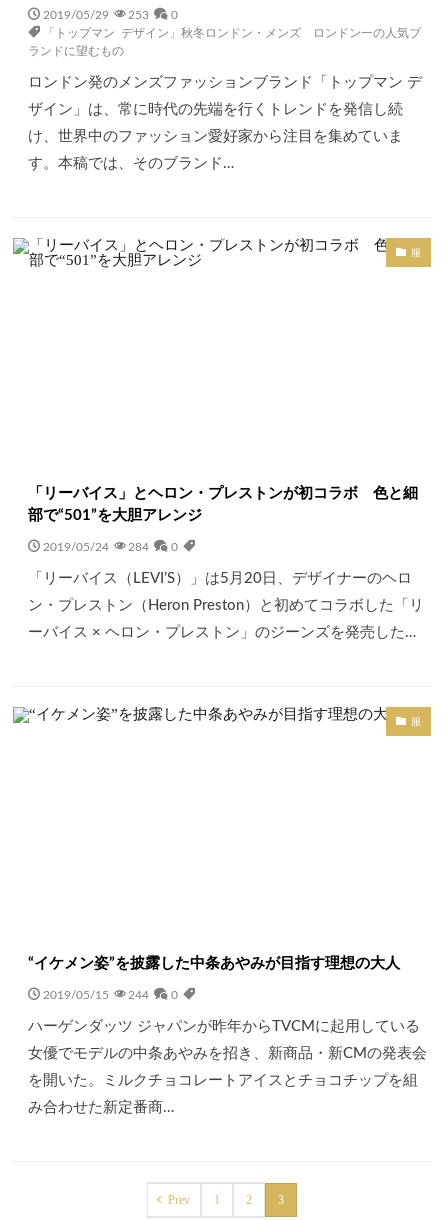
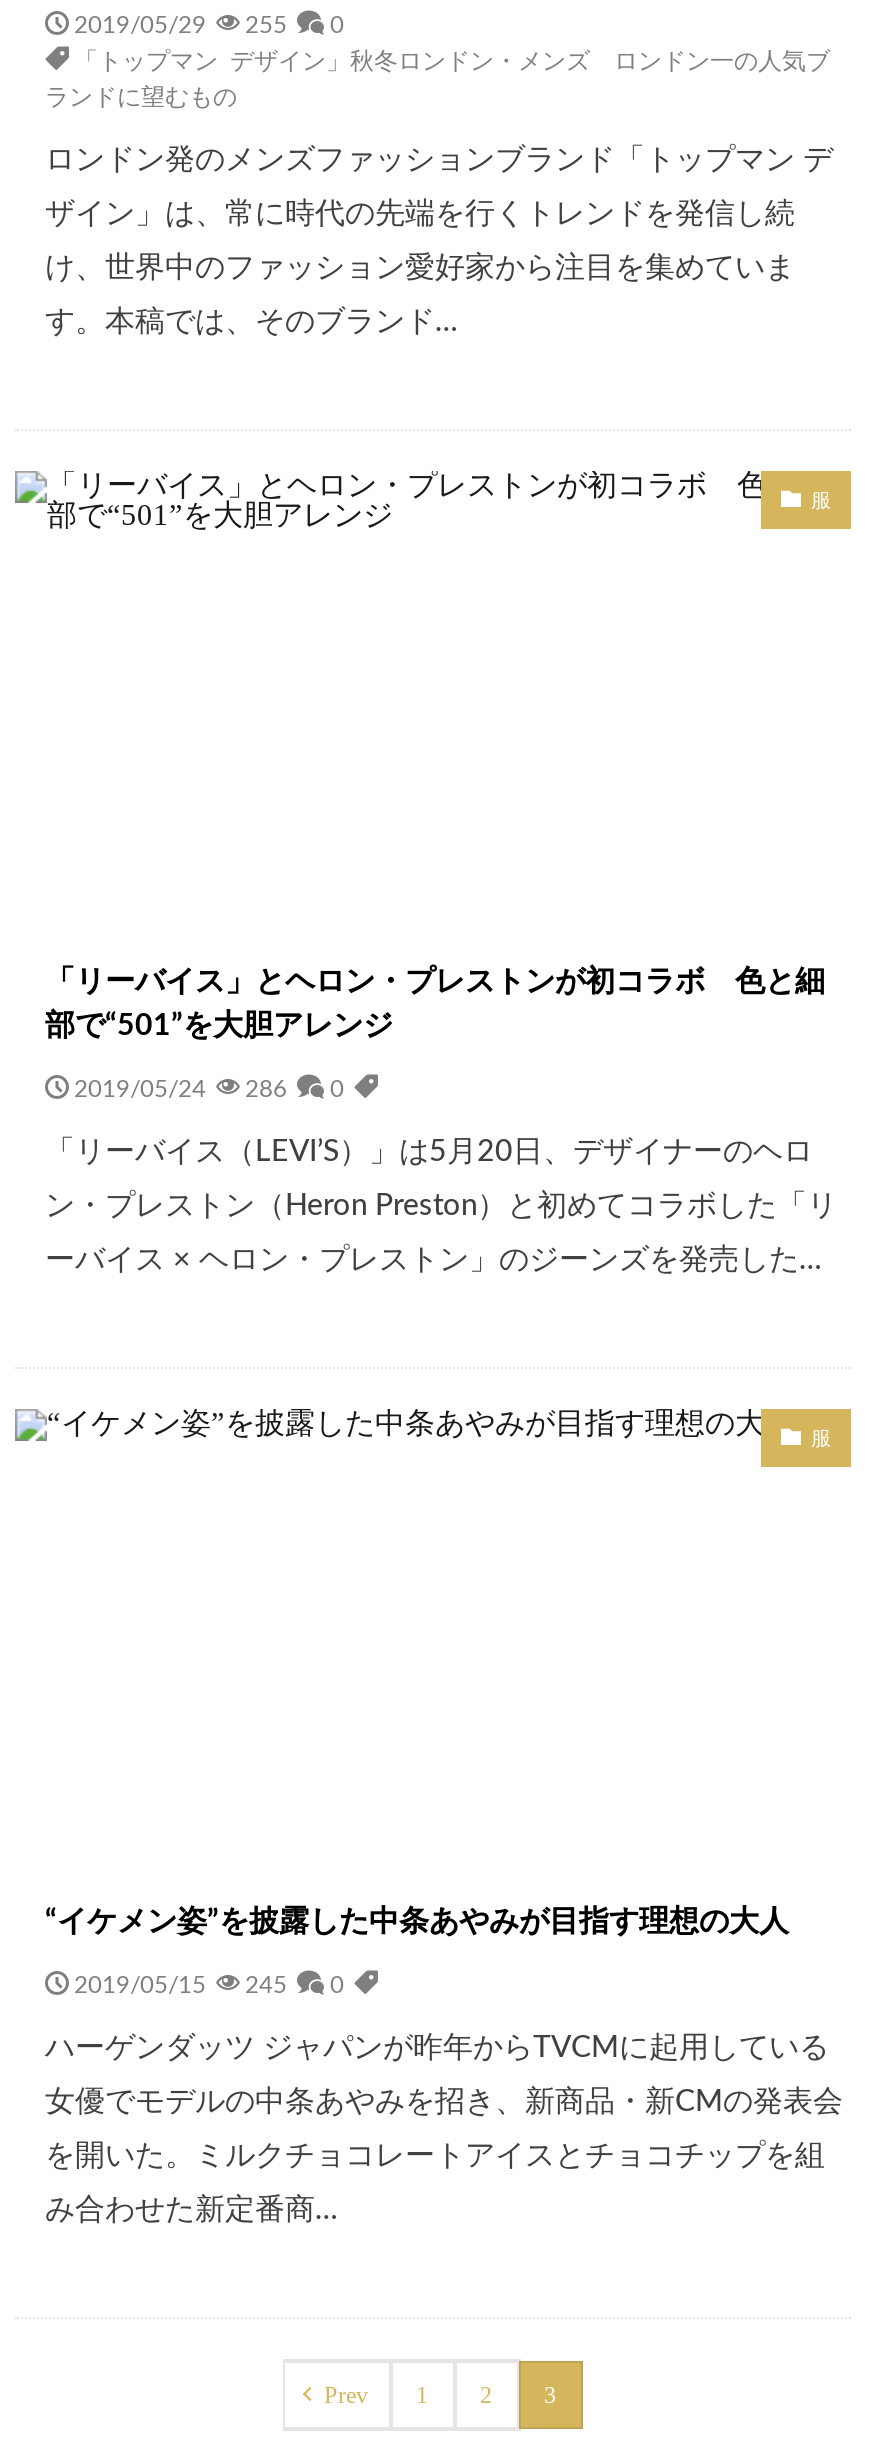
- 2019/05/29 253 0
+ 2019/05/29 255 0

- 2019/05/24 284 0
+ 2019/05/24 286 0

- 2019/05/15 244 0
+ 2019/05/15 245 0
